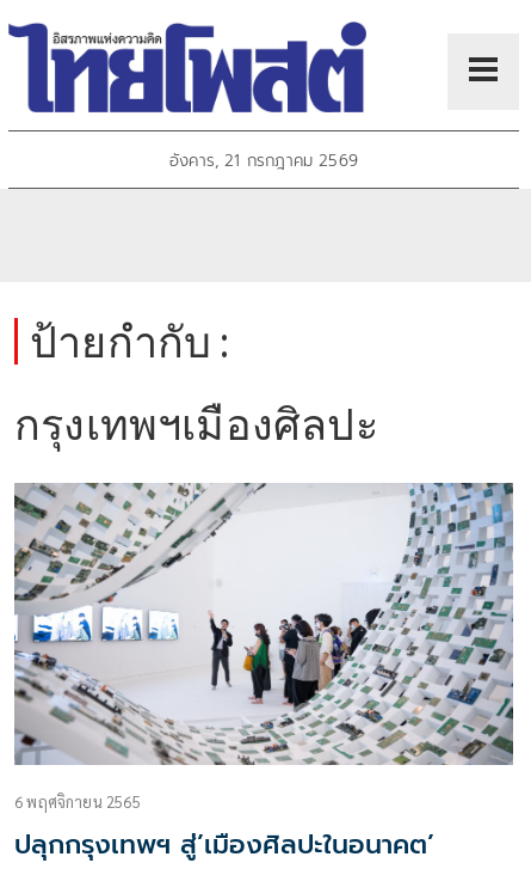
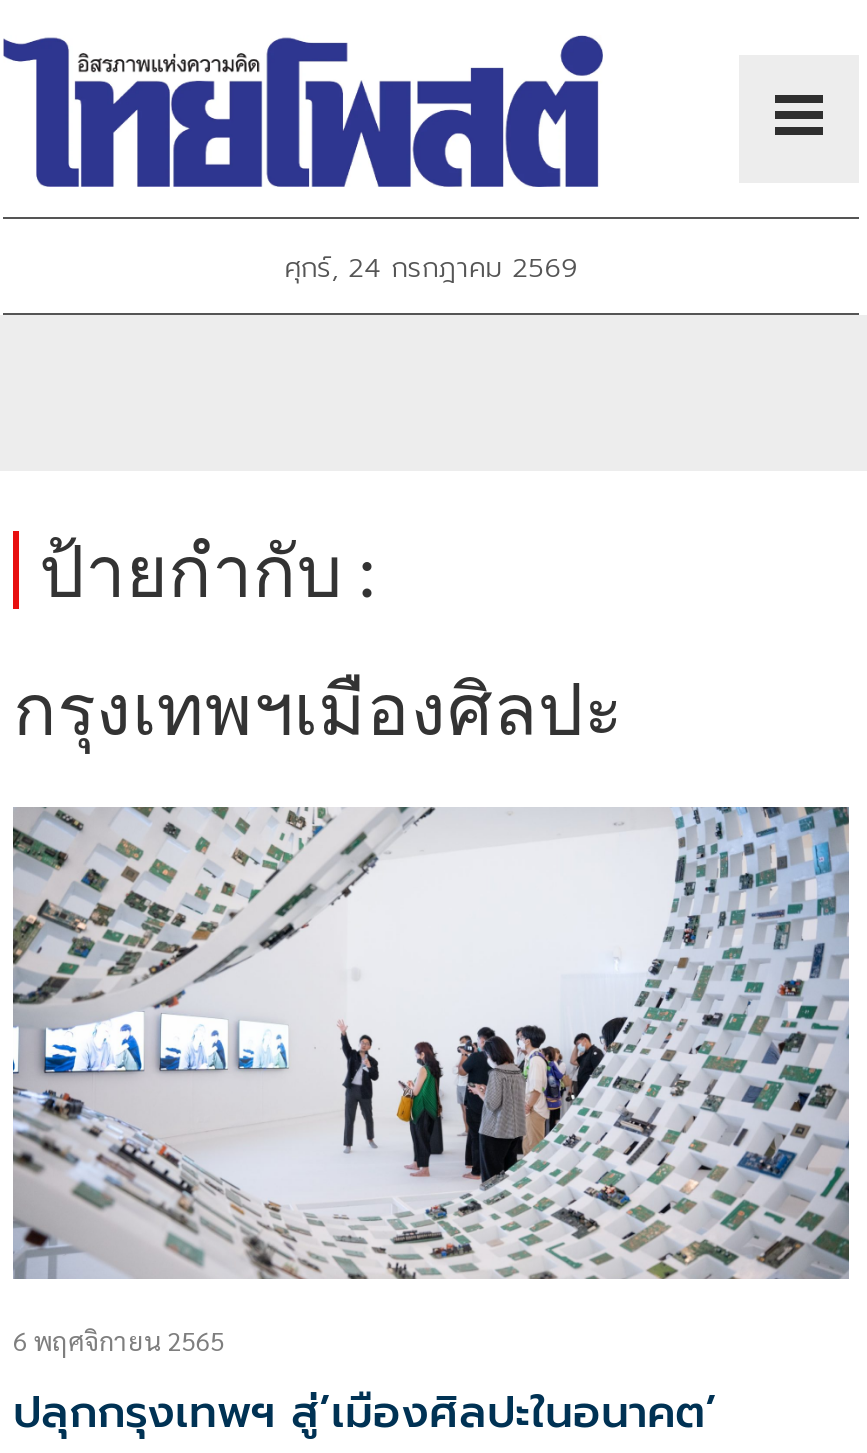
- อังคาร, 21 กรกฎาคม 2569
+ ศุกร์, 24 กรกฎาคม 2569
